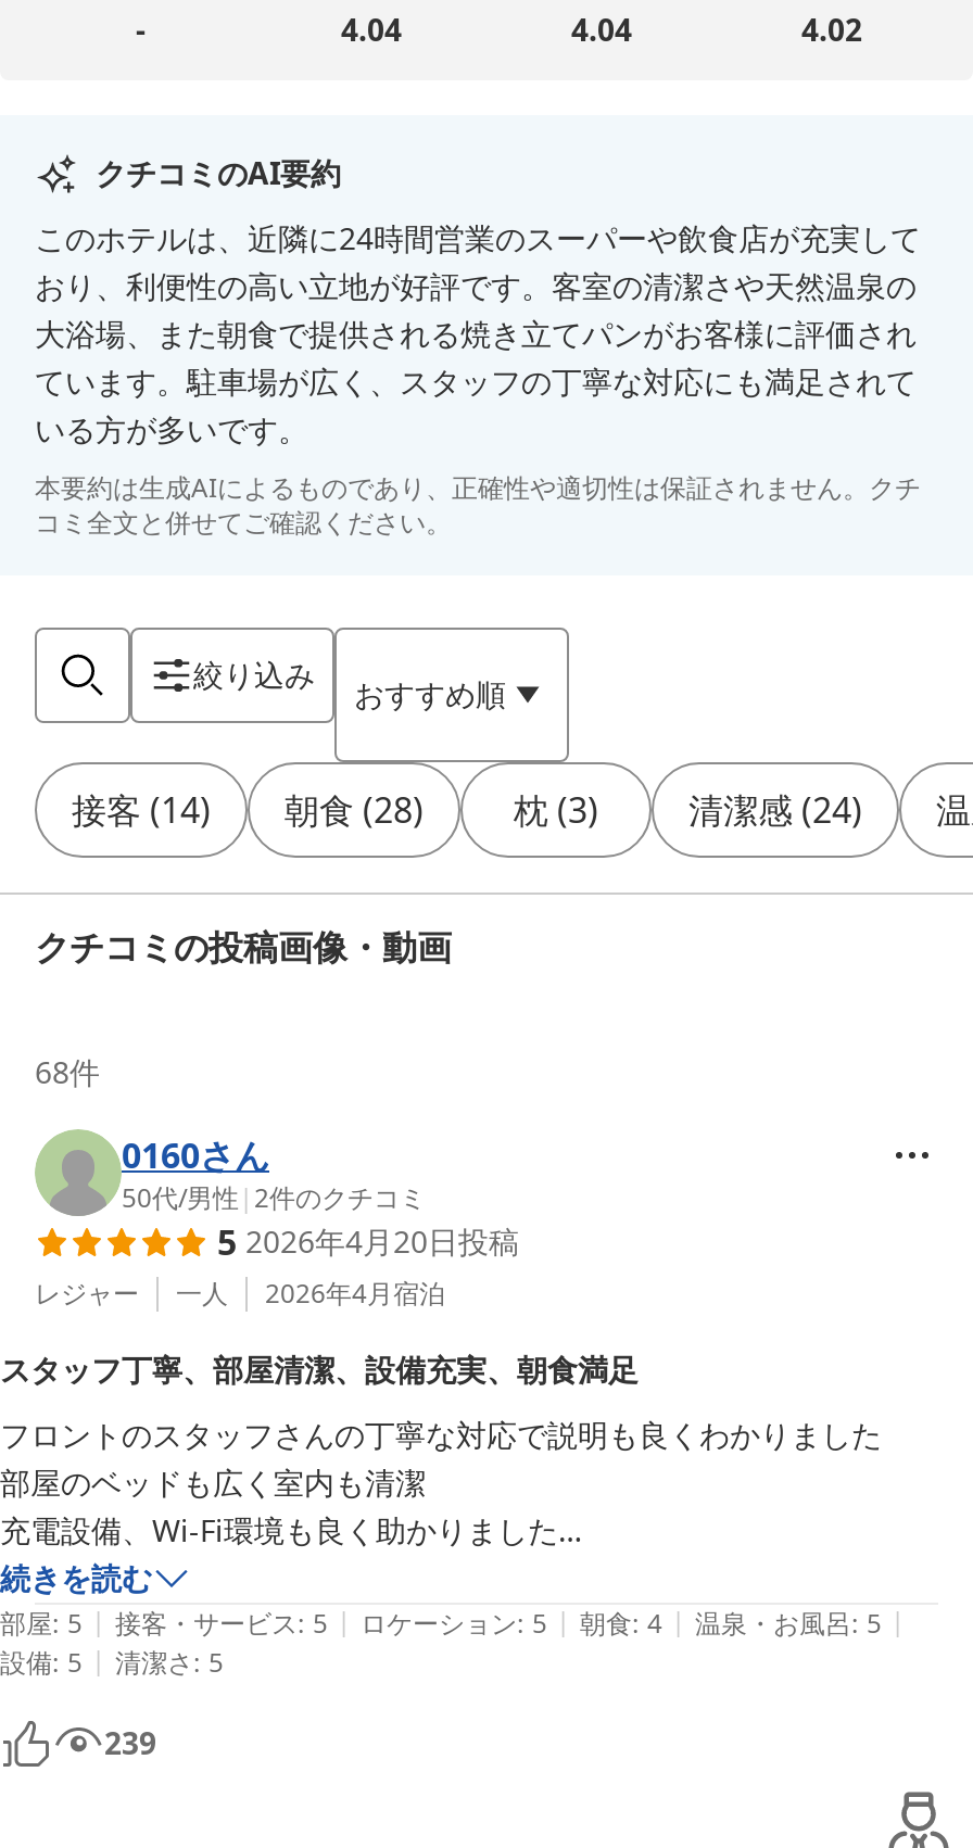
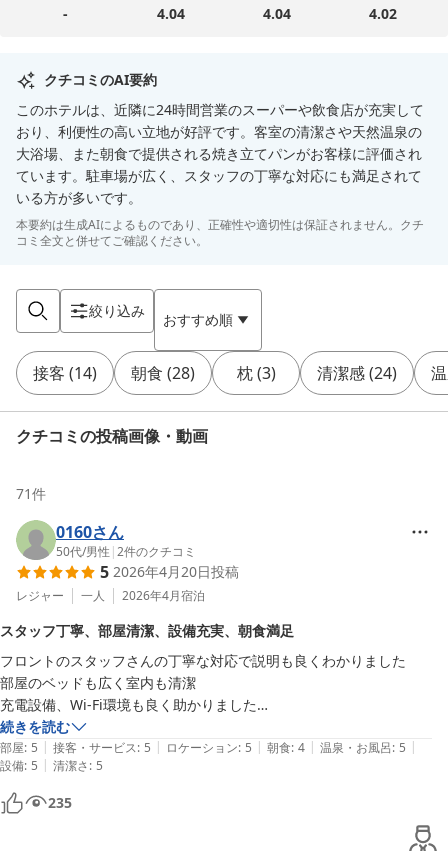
- 68件
+ 71件

- 239
+ 235
